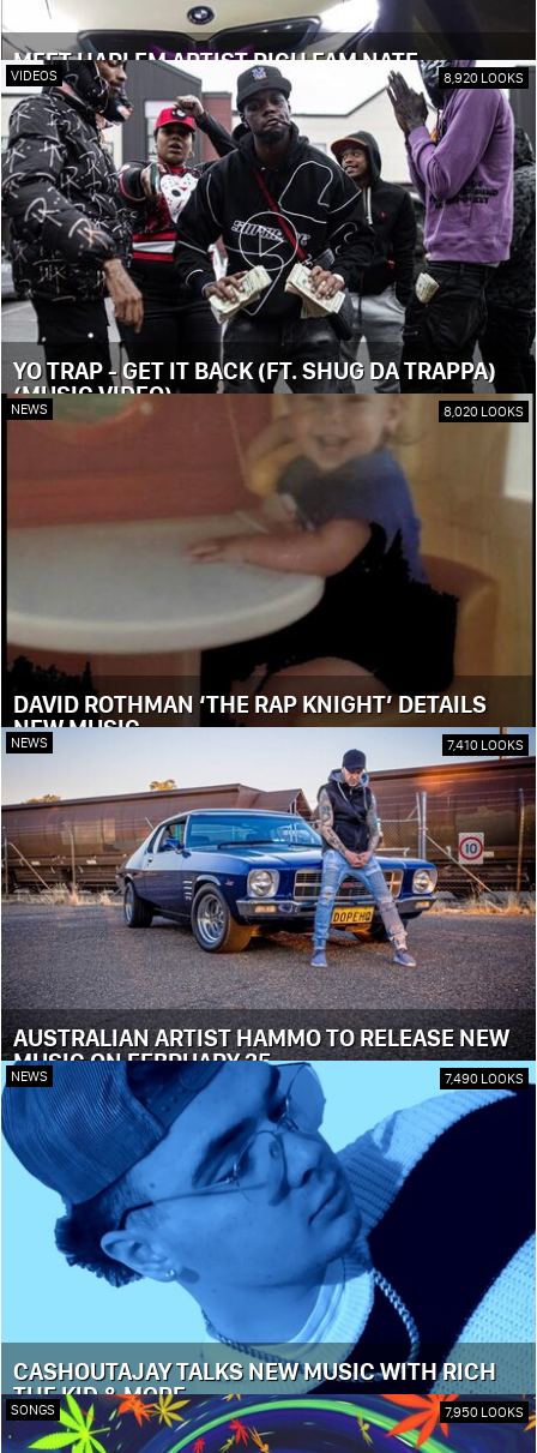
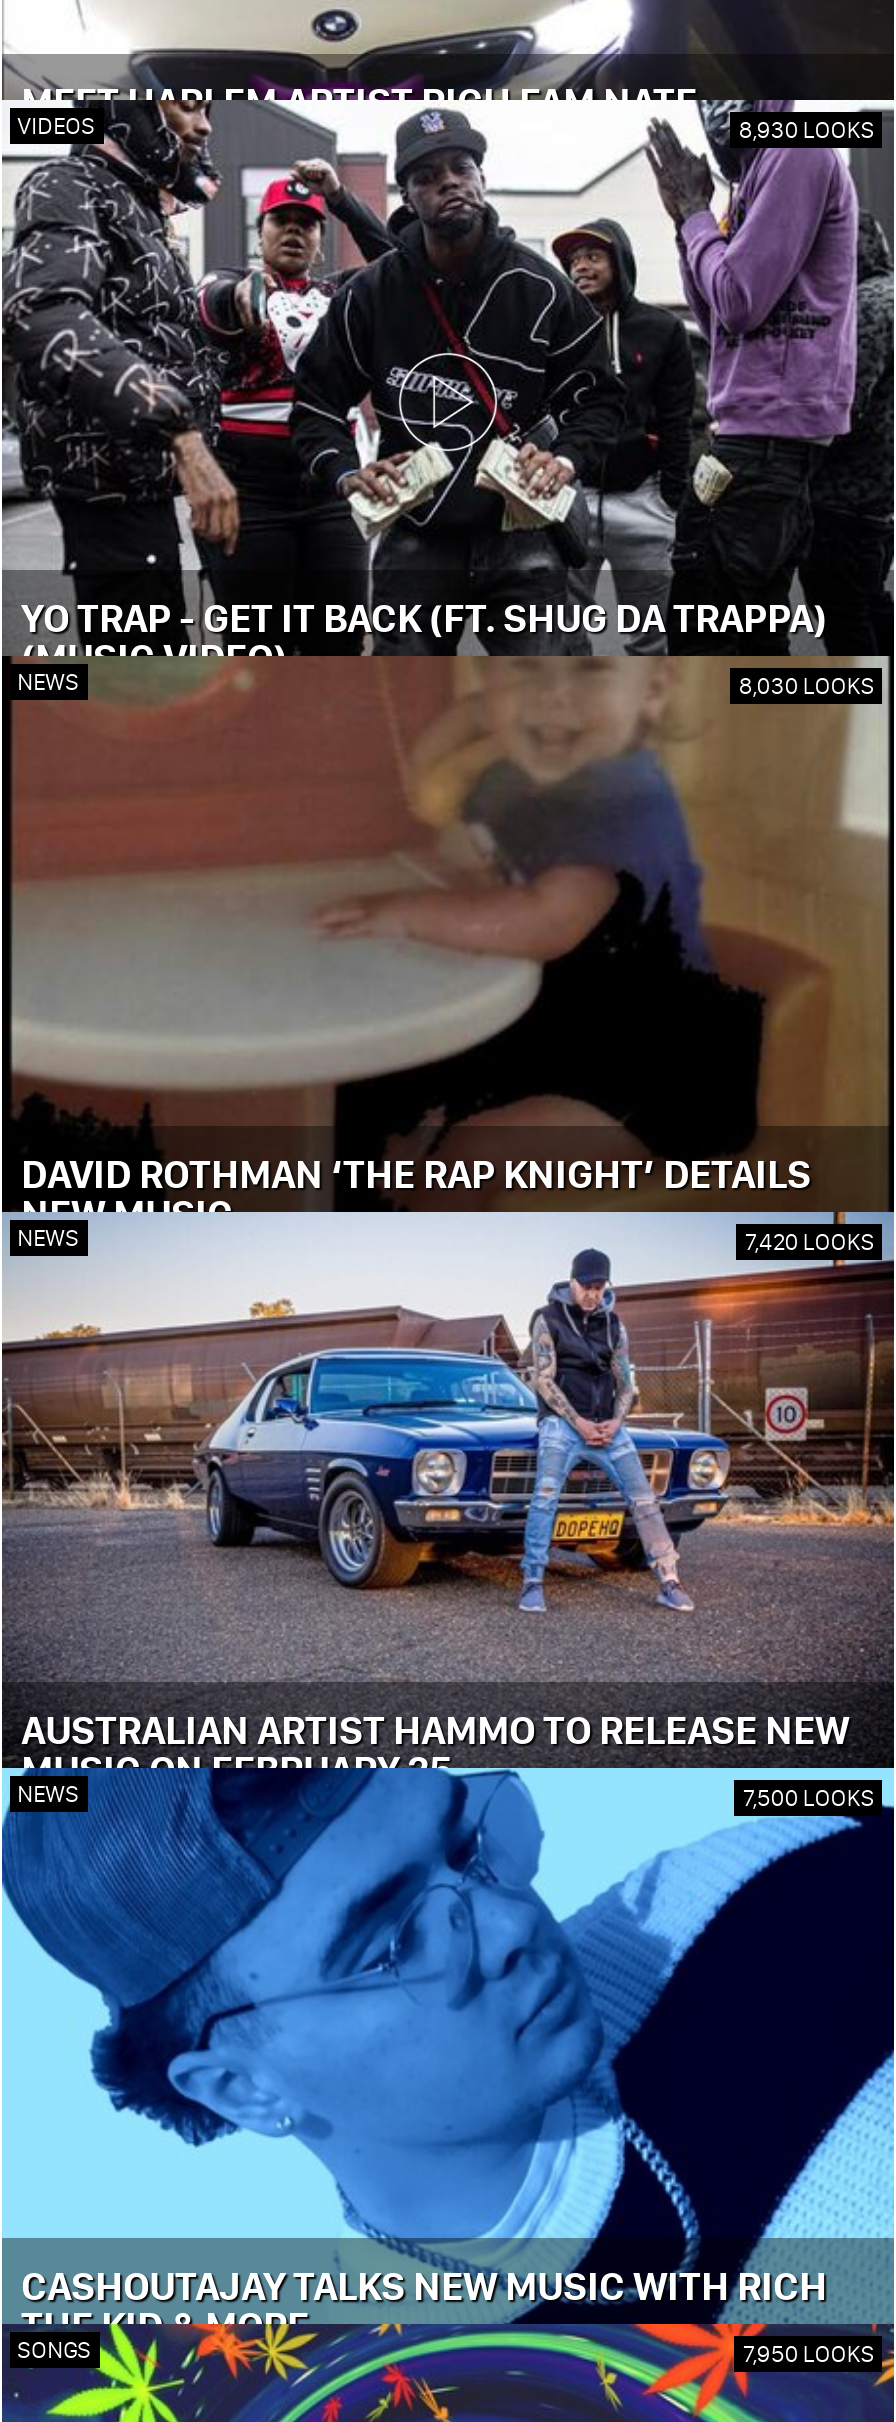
- 8,920 LOOKS
+ 8,930 LOOKS

- 8,020 LOOKS
+ 8,030 LOOKS

- 7,410 LOOKS
+ 7,420 LOOKS

- 7,490 LOOKS
+ 7,500 LOOKS
